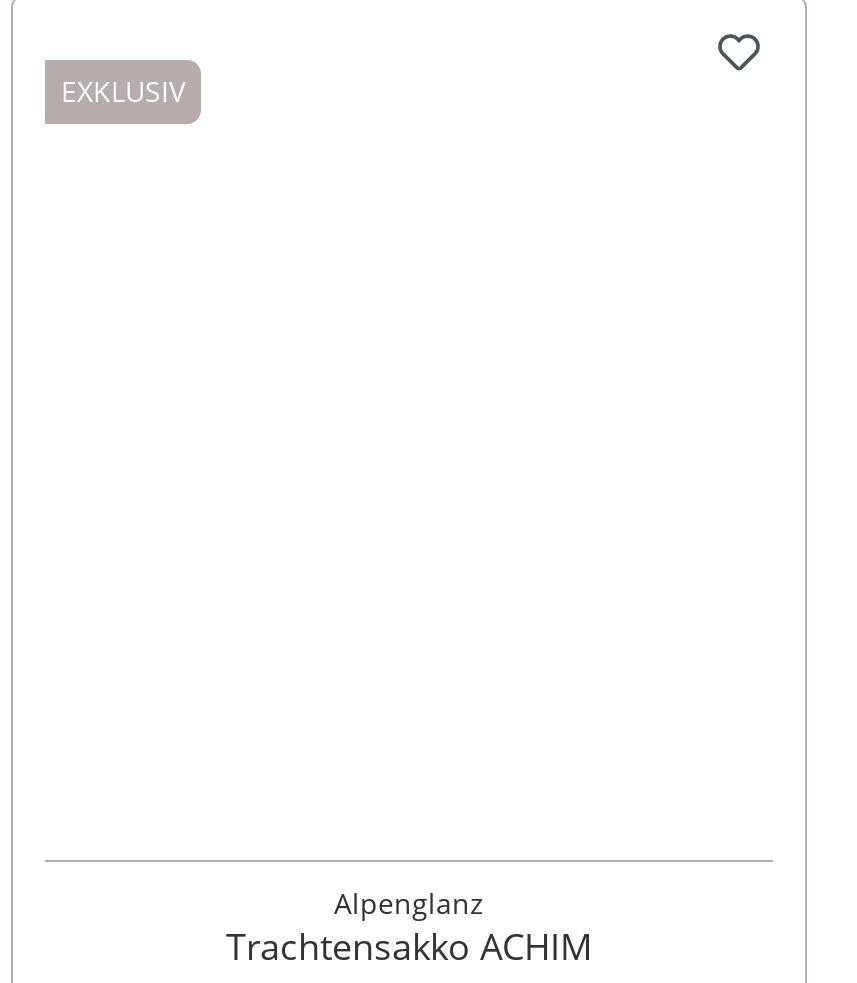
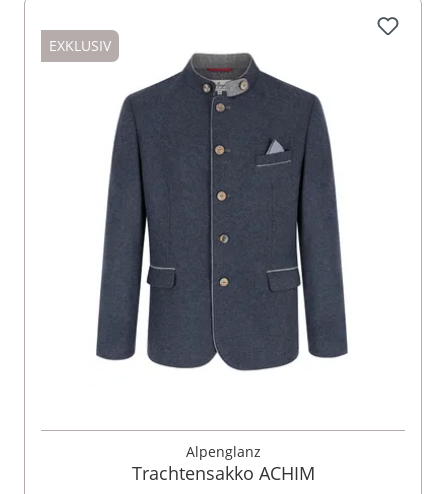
+ [image]
